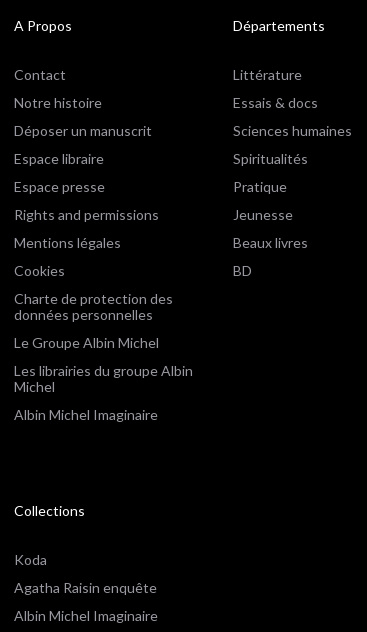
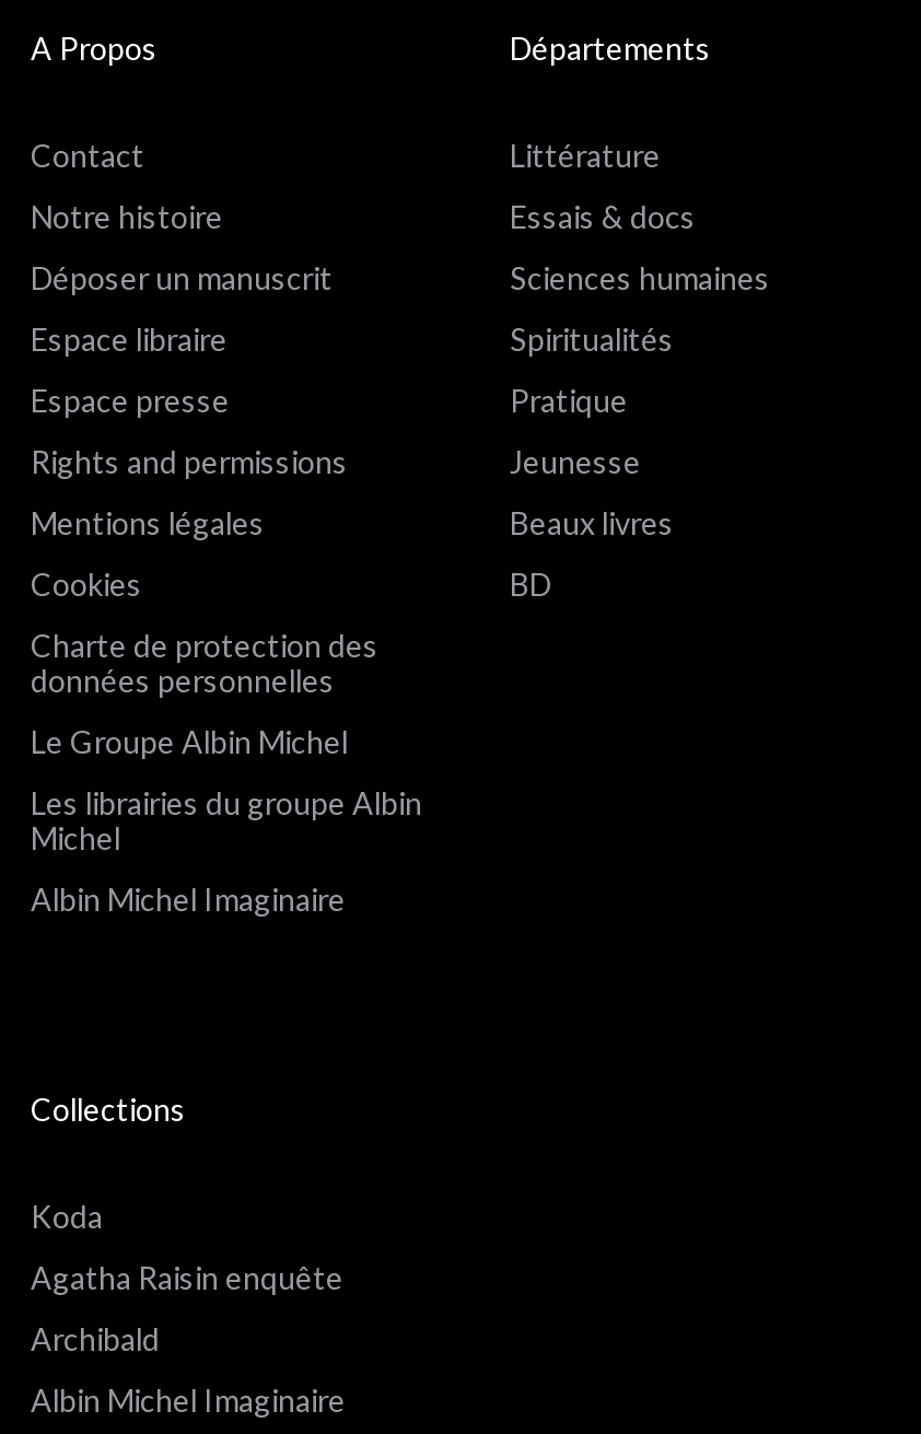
+ Archibald
